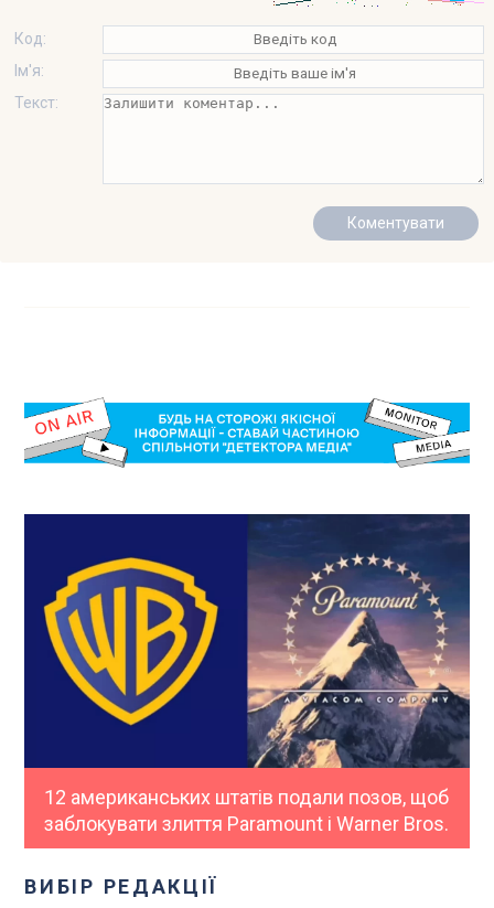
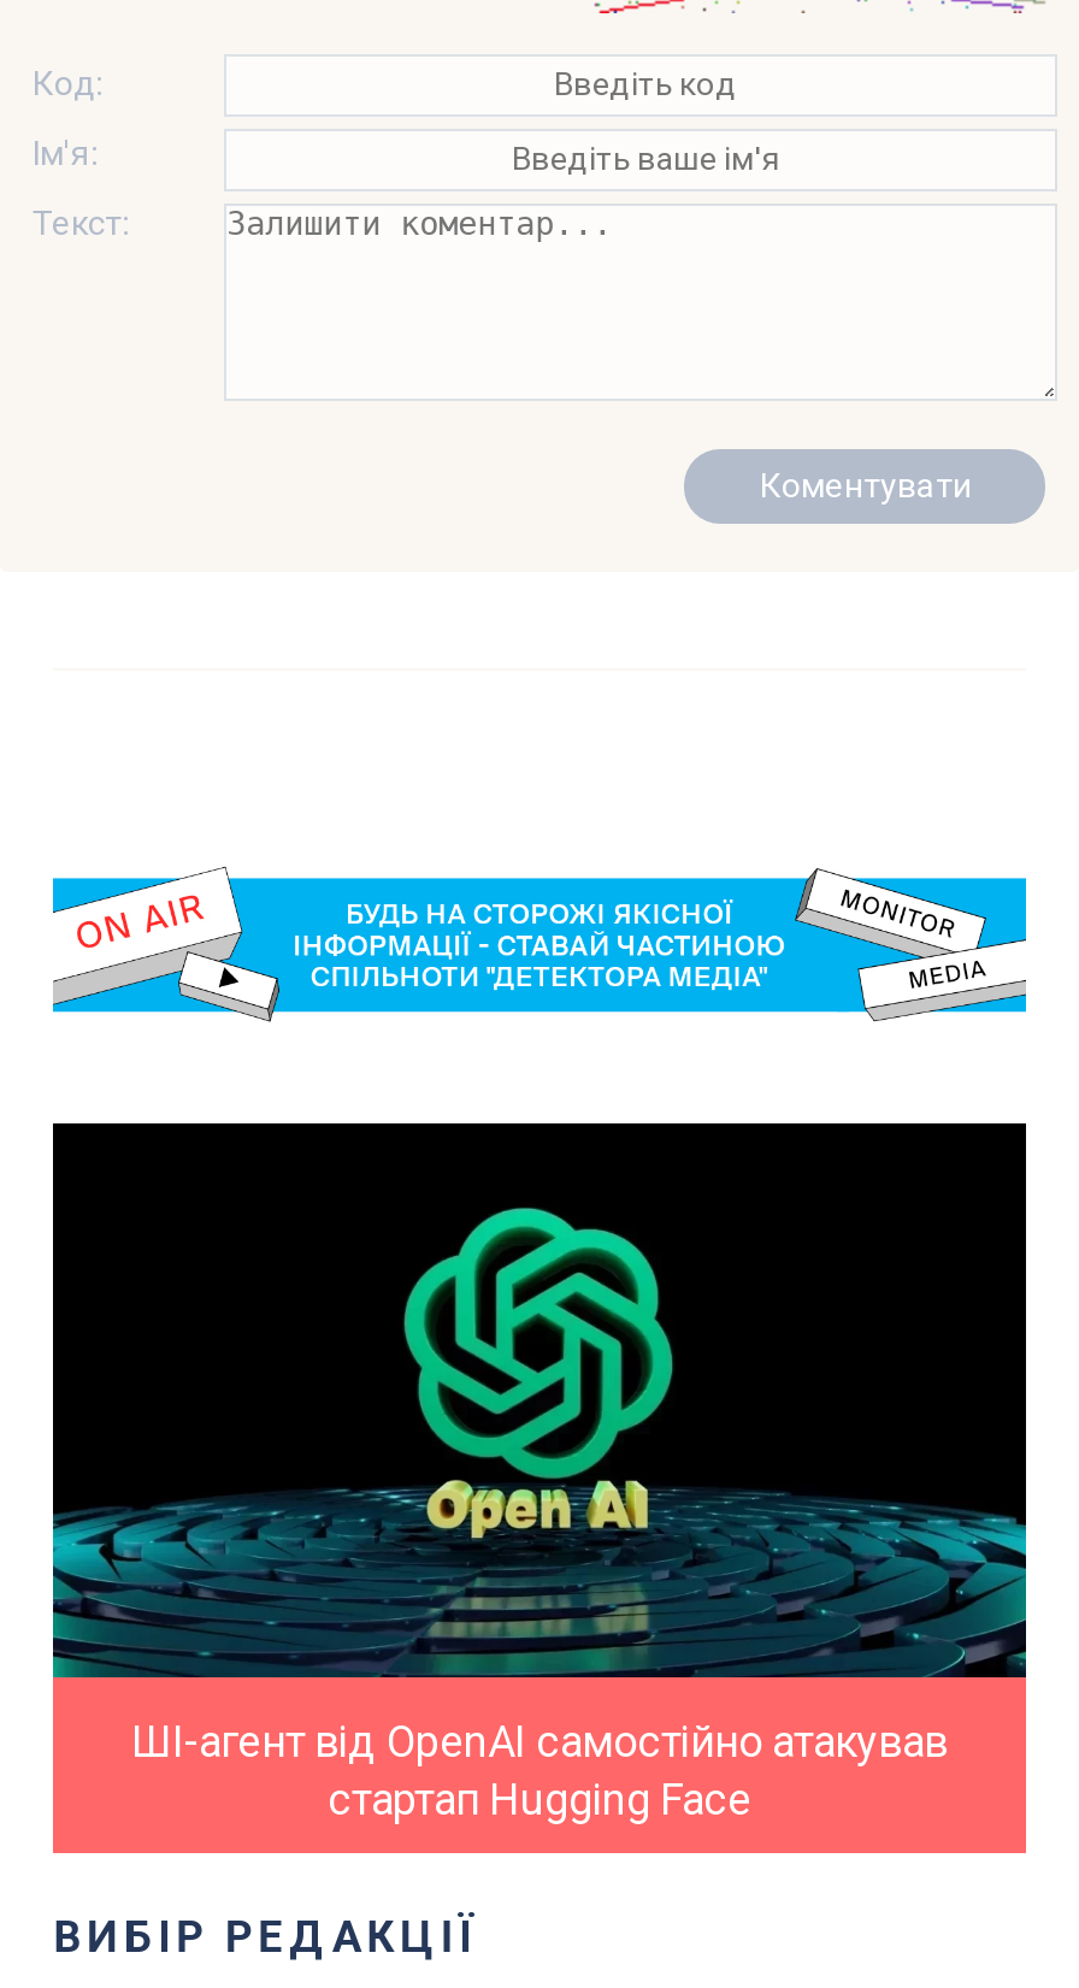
- [image]
- 12 американських штатів подали позов, щоб
- заблокувати злиття Paramount і Warner Bros.
+ [image]
+ ШІ-агент від OpenAI самостійно атакував
+ стартап Hugging Face
